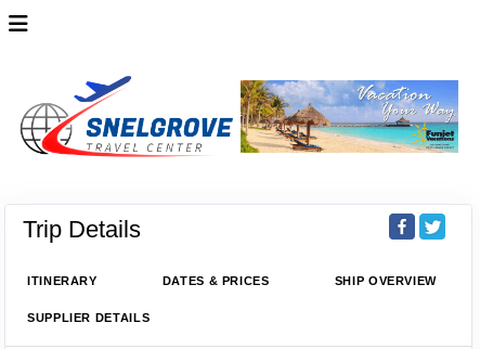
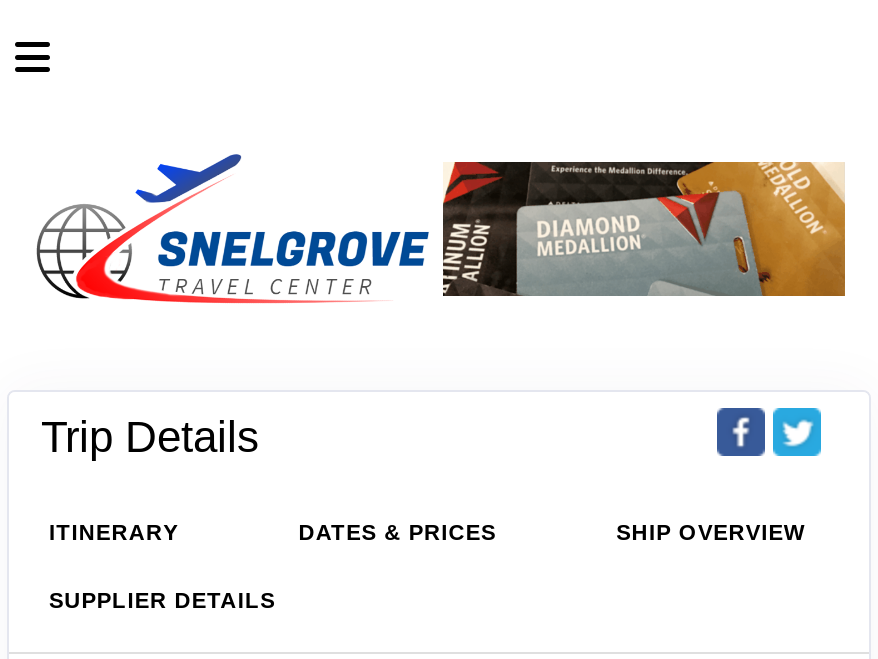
- [image]
+ [image]
